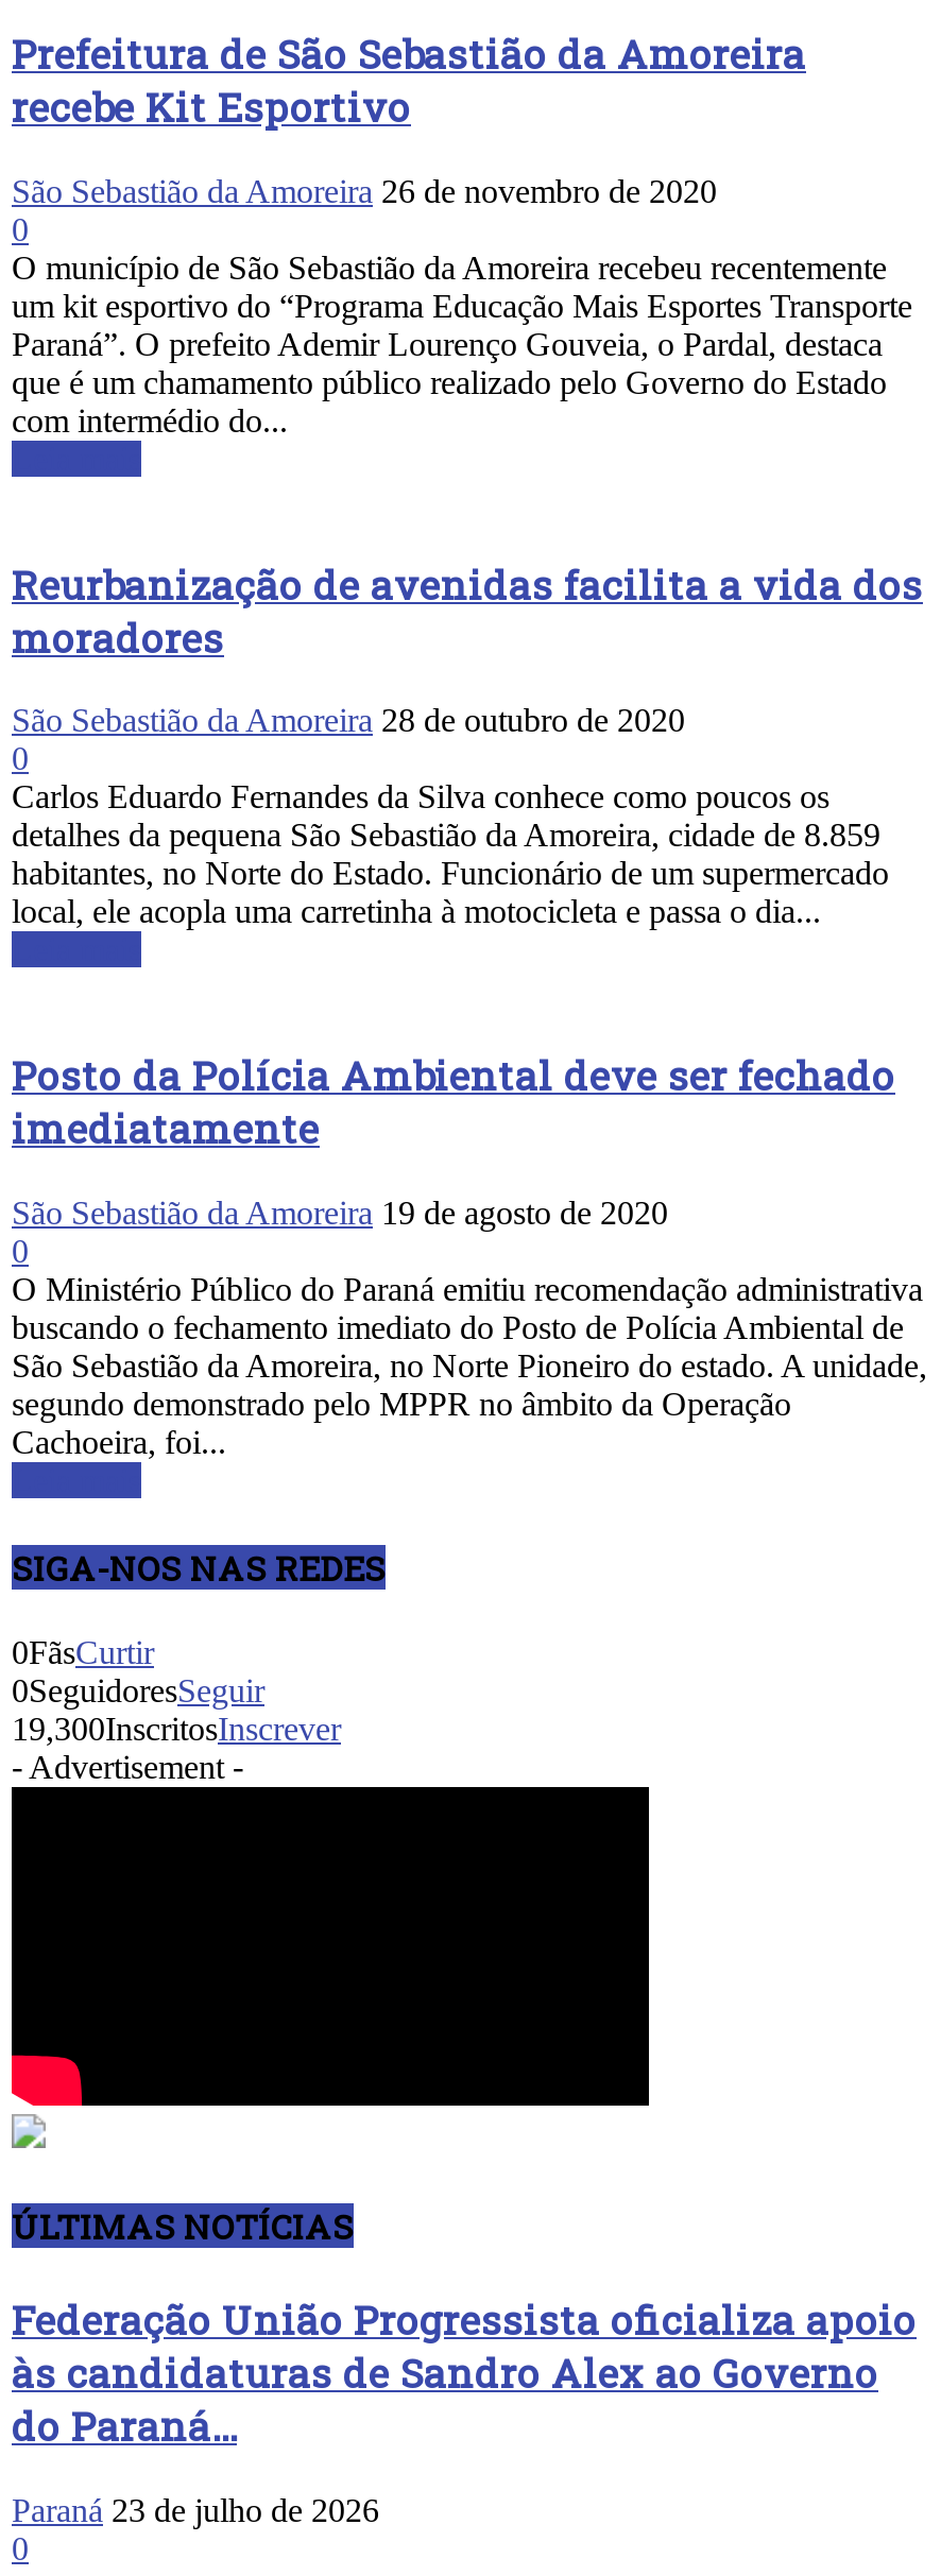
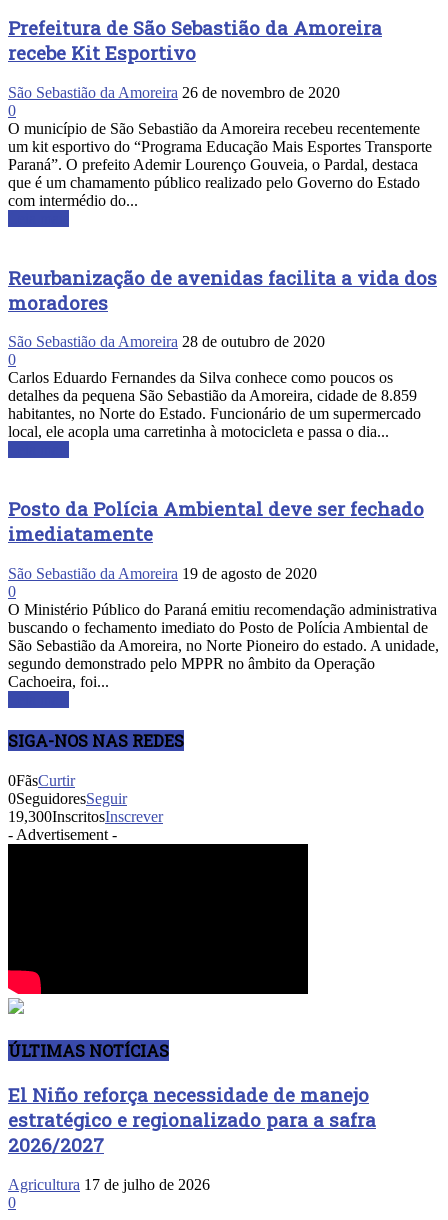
- Federação União Progressista oficializa apoio
- às candidaturas de Sandro Alex ao Governo
- do Paraná...
+ El Niño reforça necessidade de manejo
+ estratégico e regionalizado para a safra
+ 2026/2027

- Paraná 23 de julho de 2026
+ Agricultura 17 de julho de 2026
